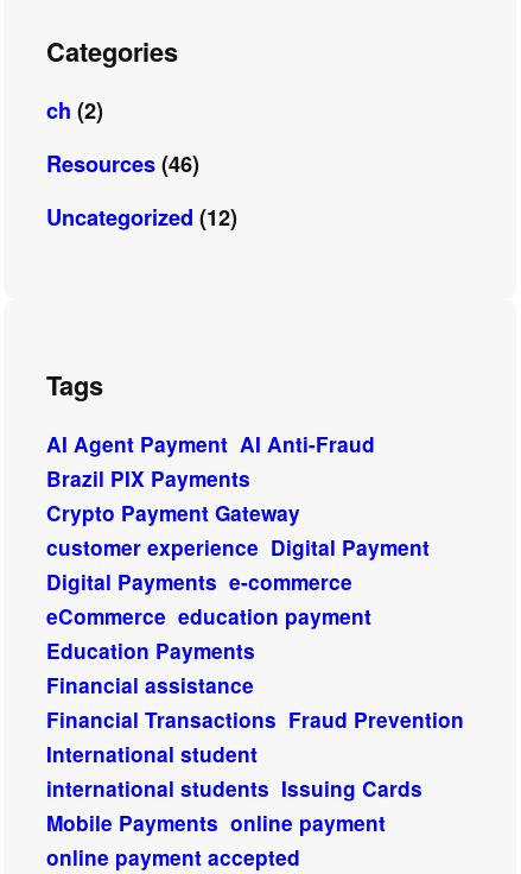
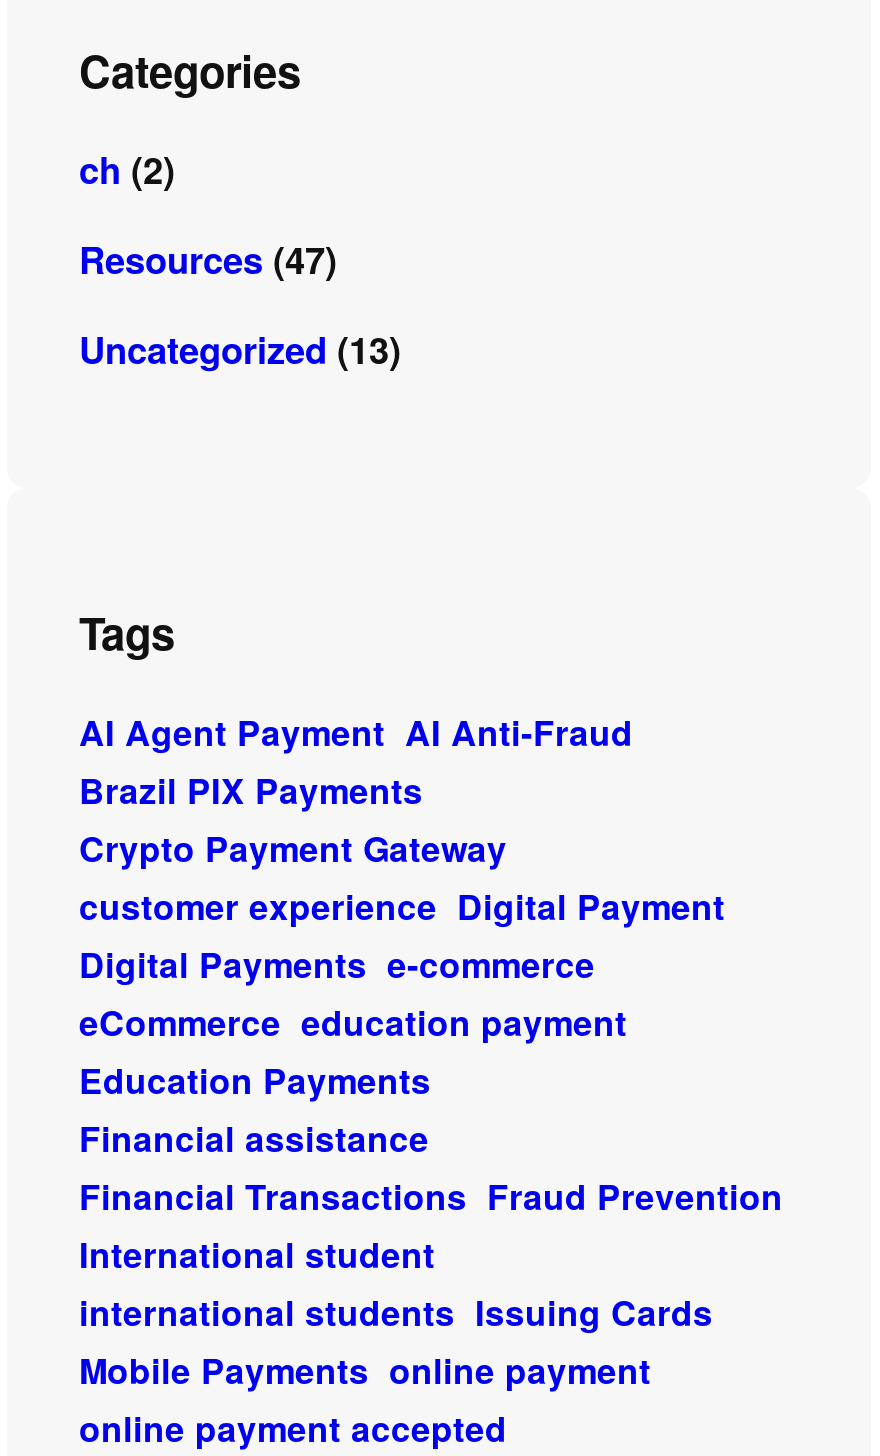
- Resources (46)
+ Resources (47)

- Uncategorized (12)
+ Uncategorized (13)
